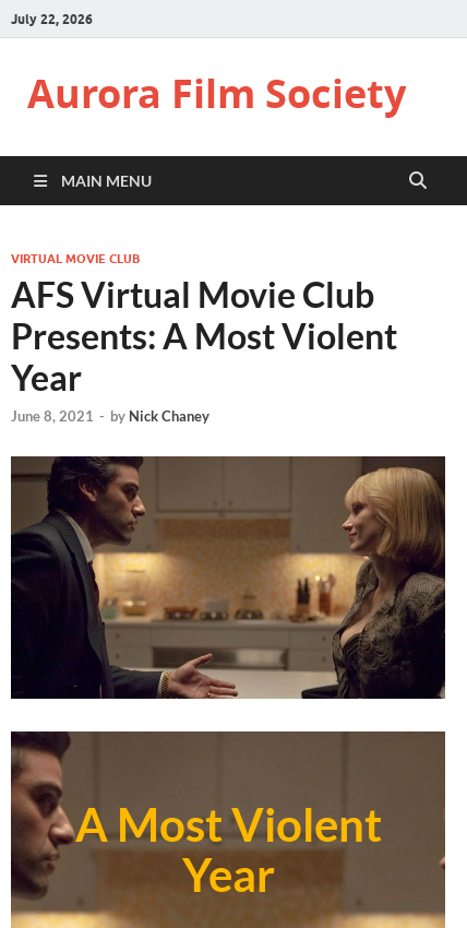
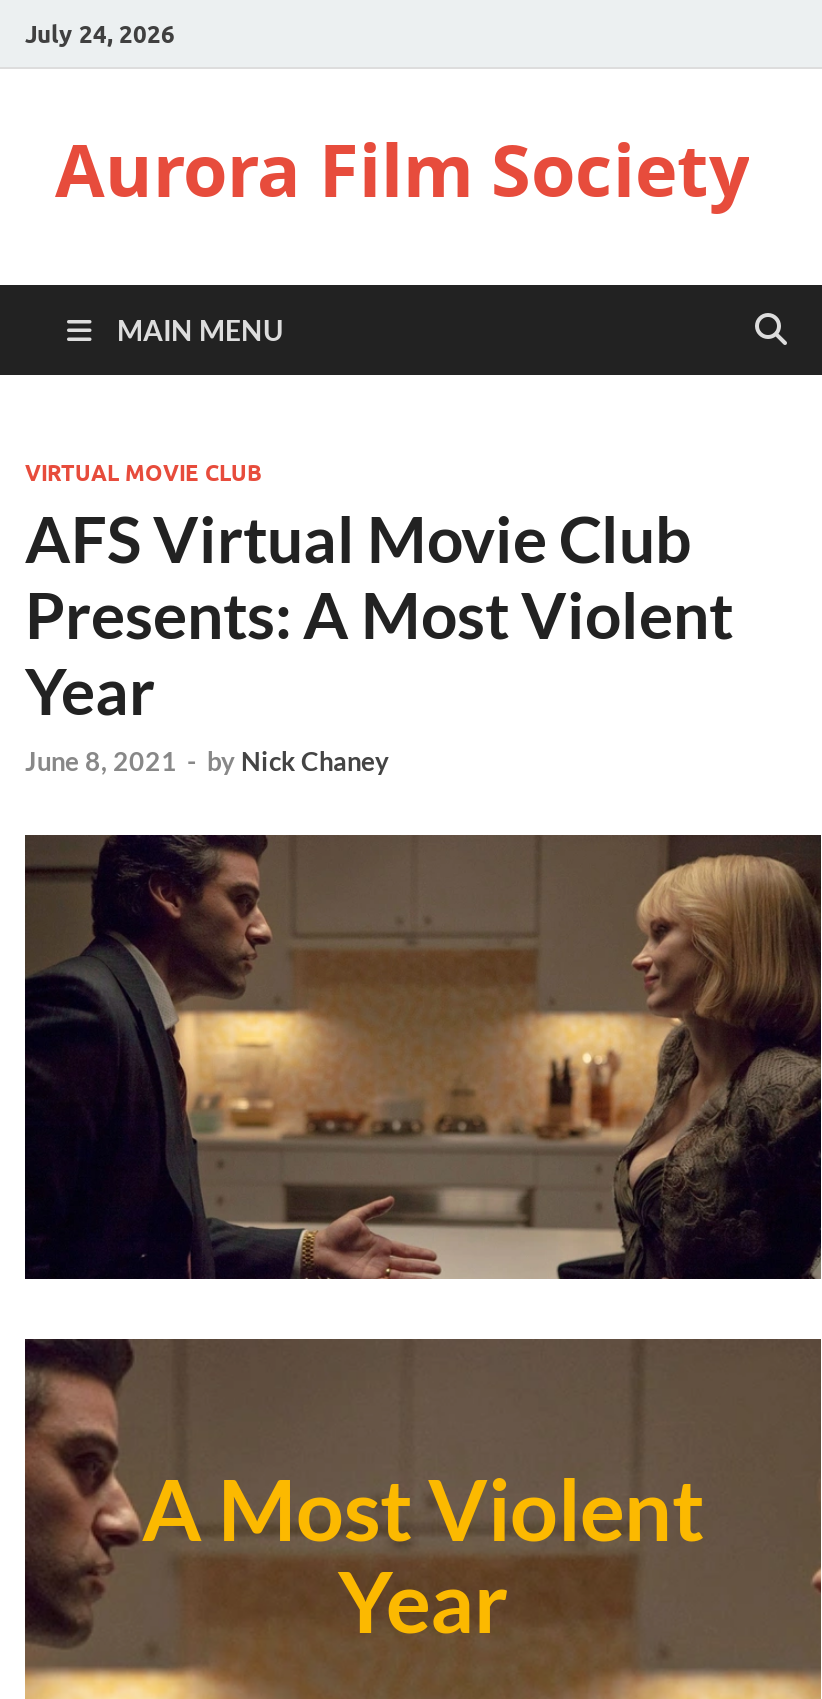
- July 22, 2026
+ July 24, 2026
